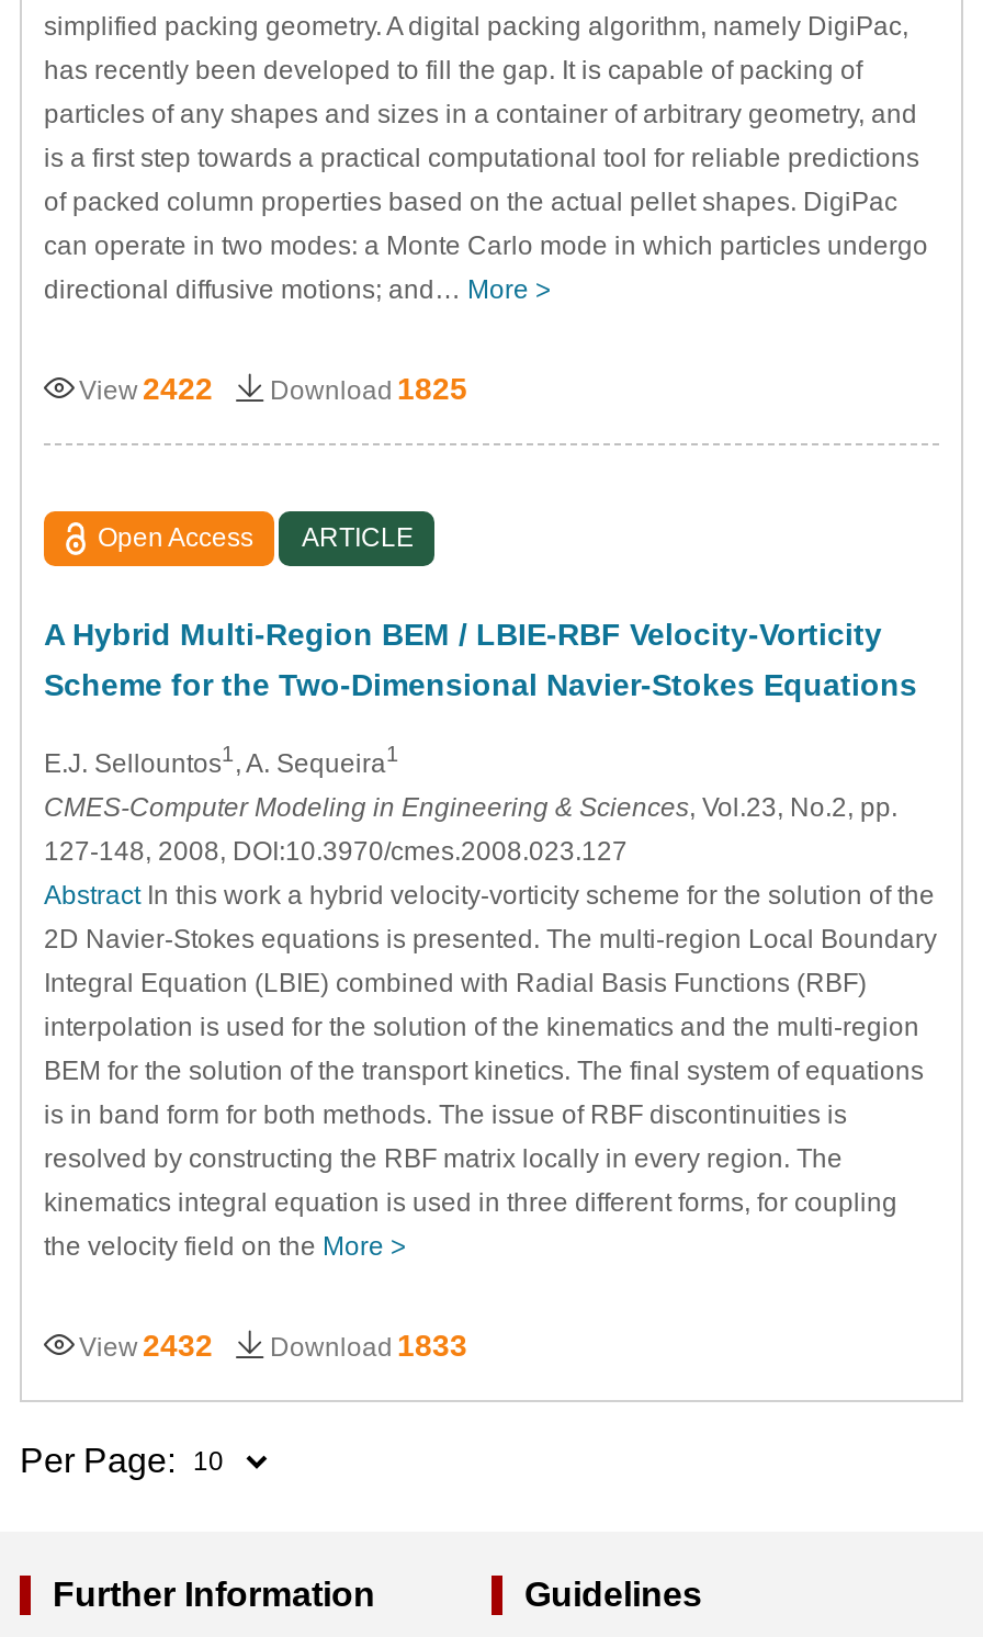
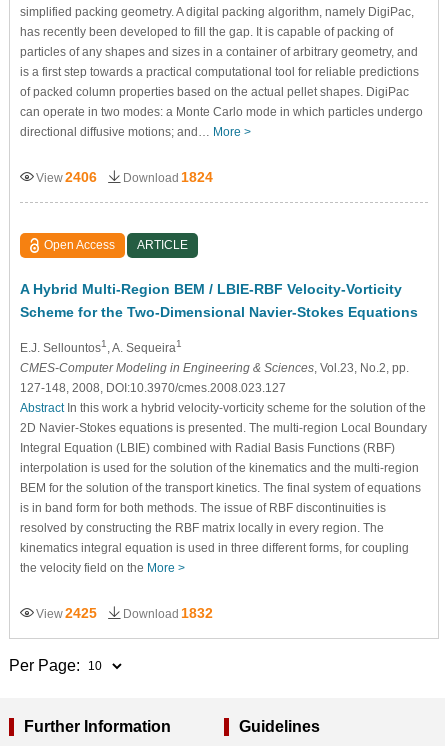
- View 2422
+ View 2406

- Download 1825
+ Download 1824

- View 2432
+ View 2425

- Download 1833
+ Download 1832
